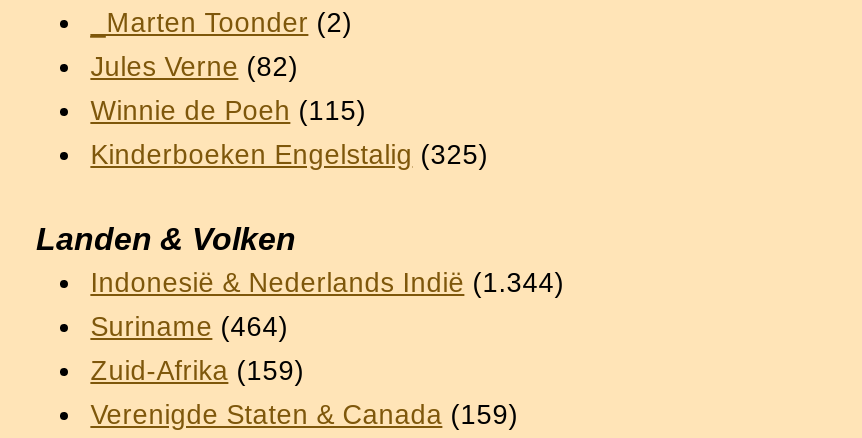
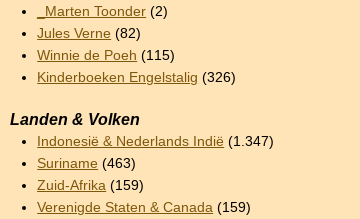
- Kinderboeken Engelstalig (325)
+ Kinderboeken Engelstalig (326)

- Indonesië & Nederlands Indië (1.344)
+ Indonesië & Nederlands Indië (1.347)

- Suriname (464)
+ Suriname (463)
